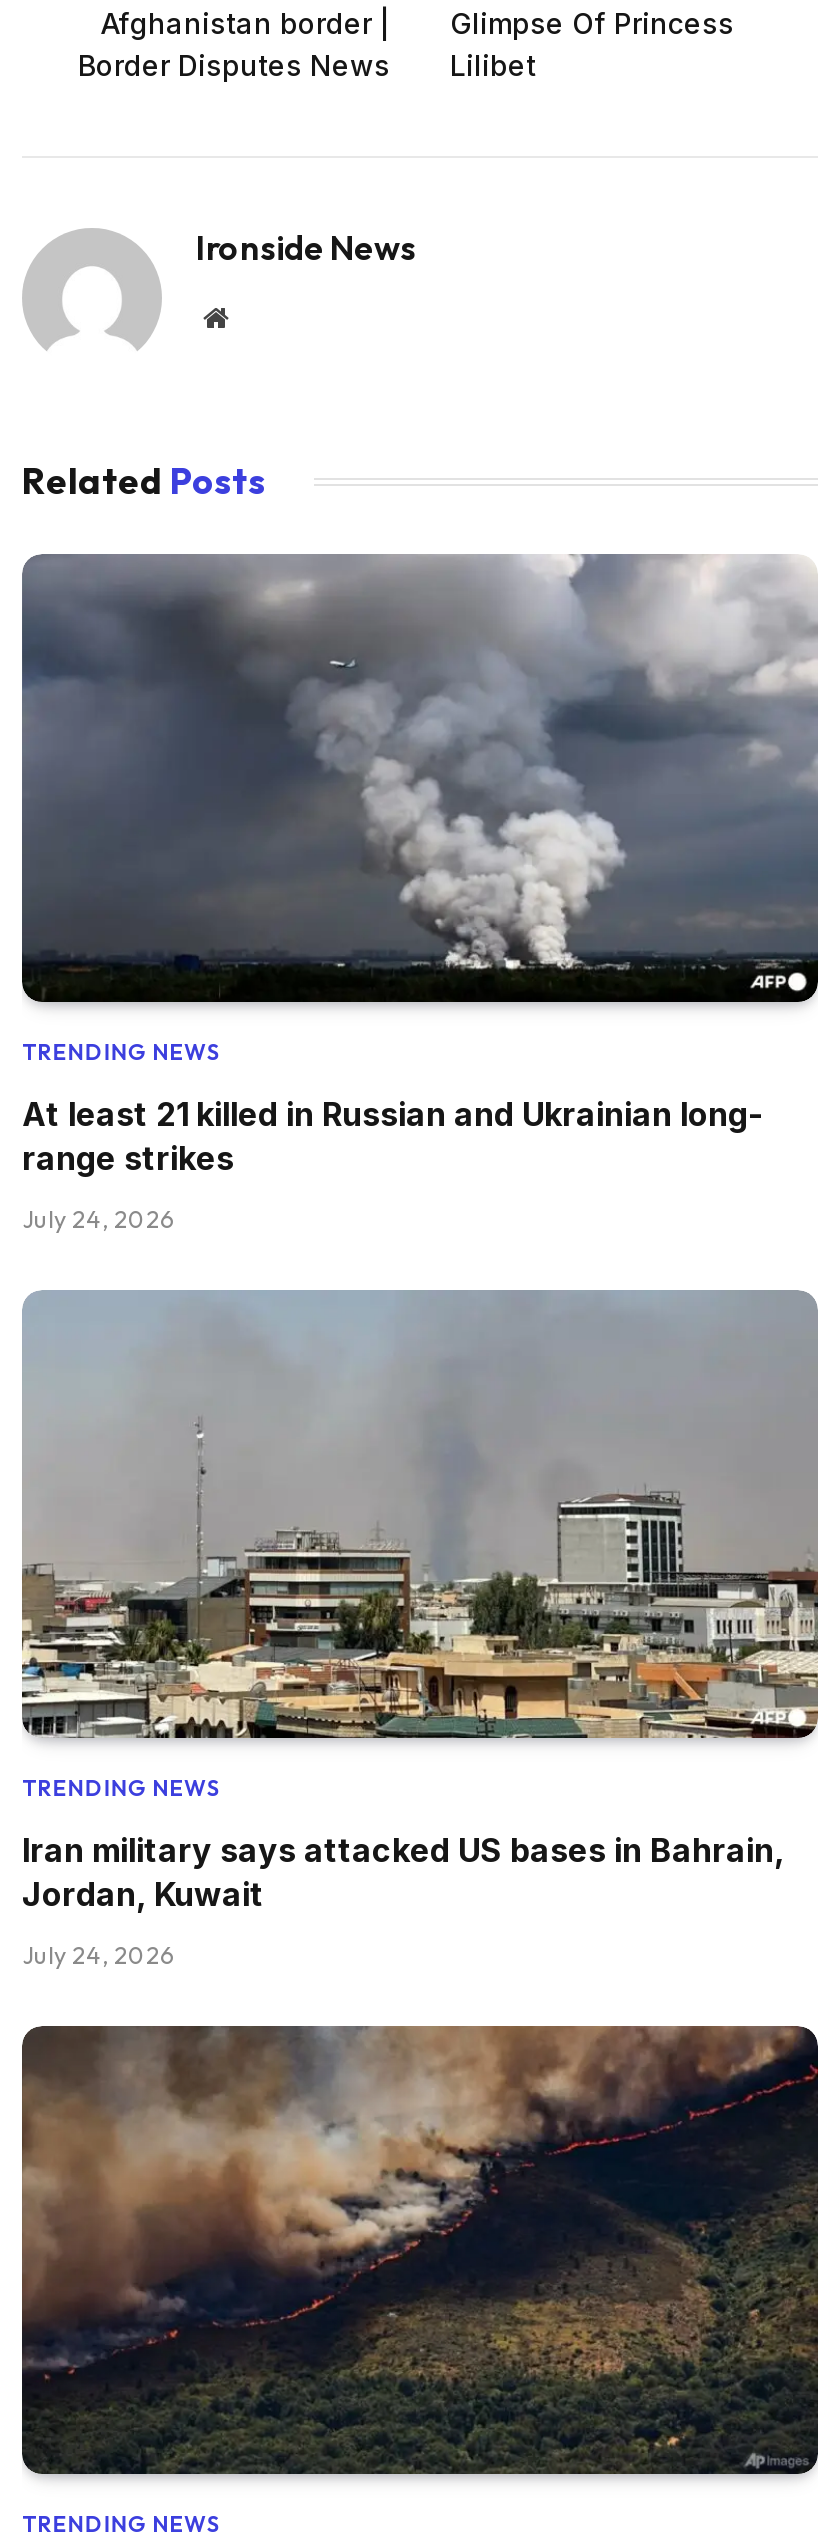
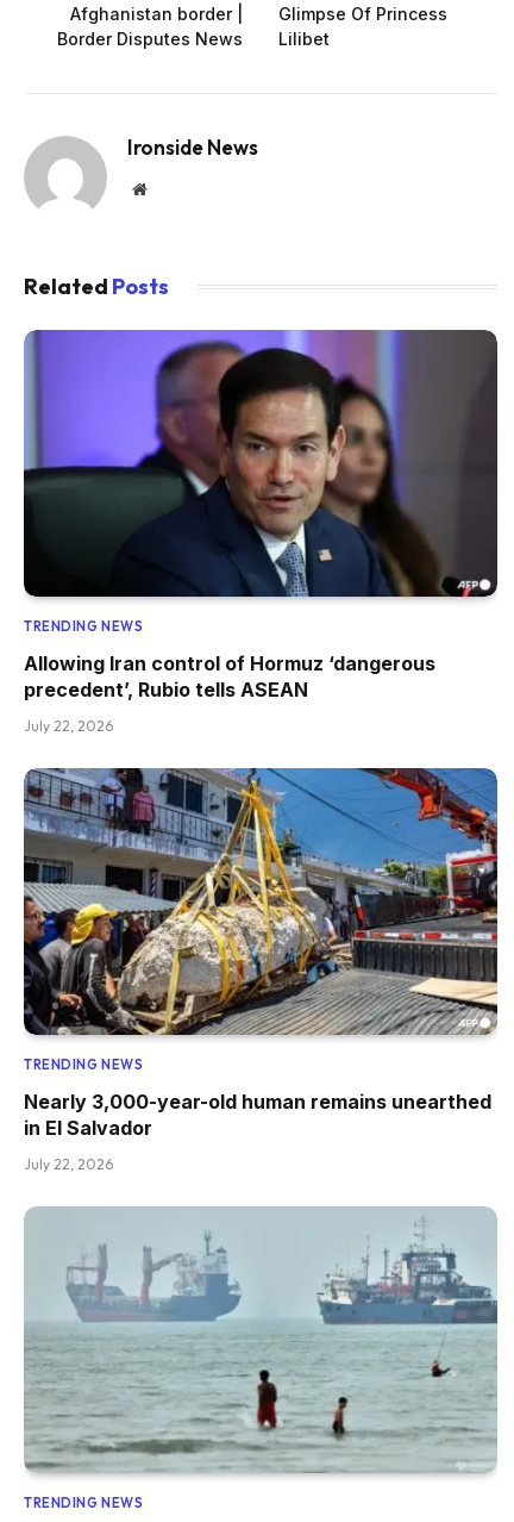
- [image]
+ [image]

- At least 21 killed in Russian and Ukrainian long-
- range strikes
+ Allowing Iran control of Hormuz ‘dangerous
+ precedent’, Rubio tells ASEAN

- July 24, 2026
+ July 22, 2026

- [image]
+ [image]

- Iran military says attacked US bases in Bahrain,
- Jordan, Kuwait
+ Nearly 3,000-year-old human remains unearthed
+ in El Salvador

- July 24, 2026
+ July 22, 2026

- [image]
+ [image]
